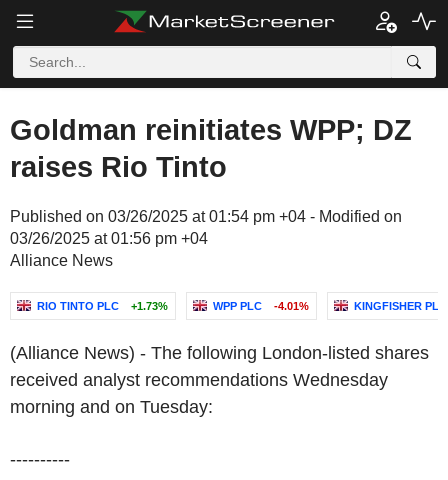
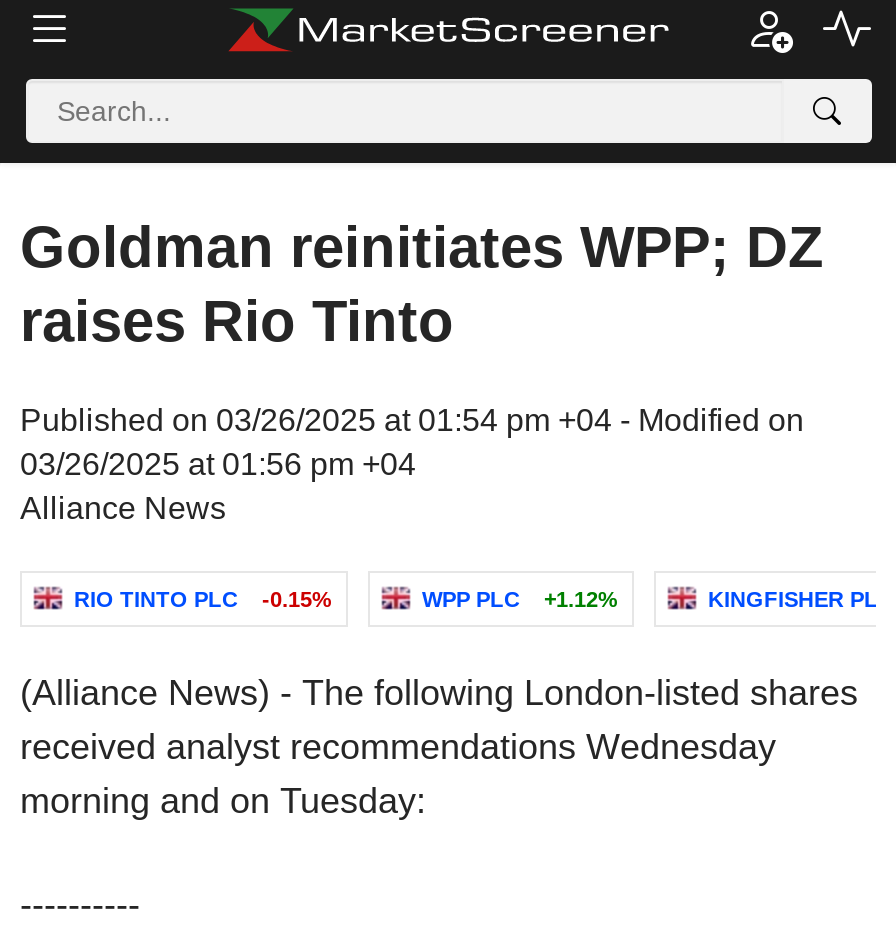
- RIO TINTO PLC +1.73%
+ RIO TINTO PLC -0.15%

- WPP PLC -4.01%
+ WPP PLC +1.12%
